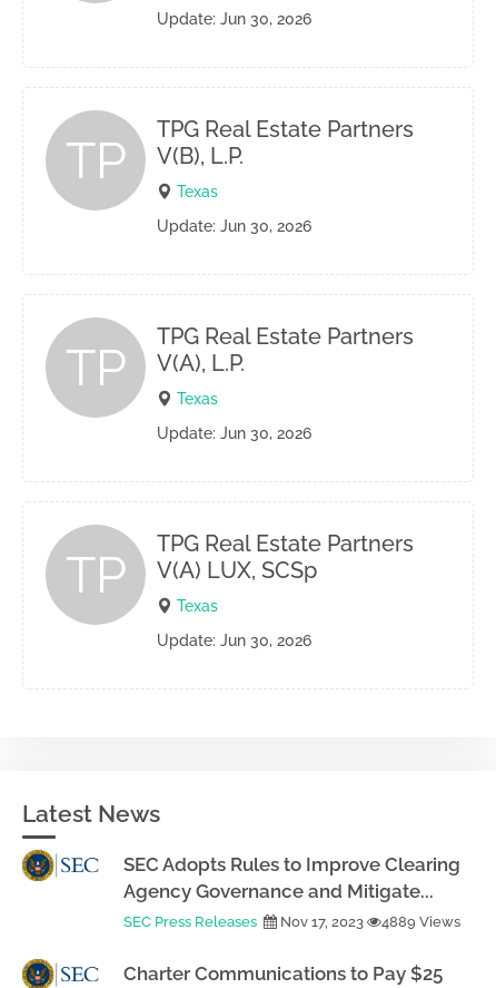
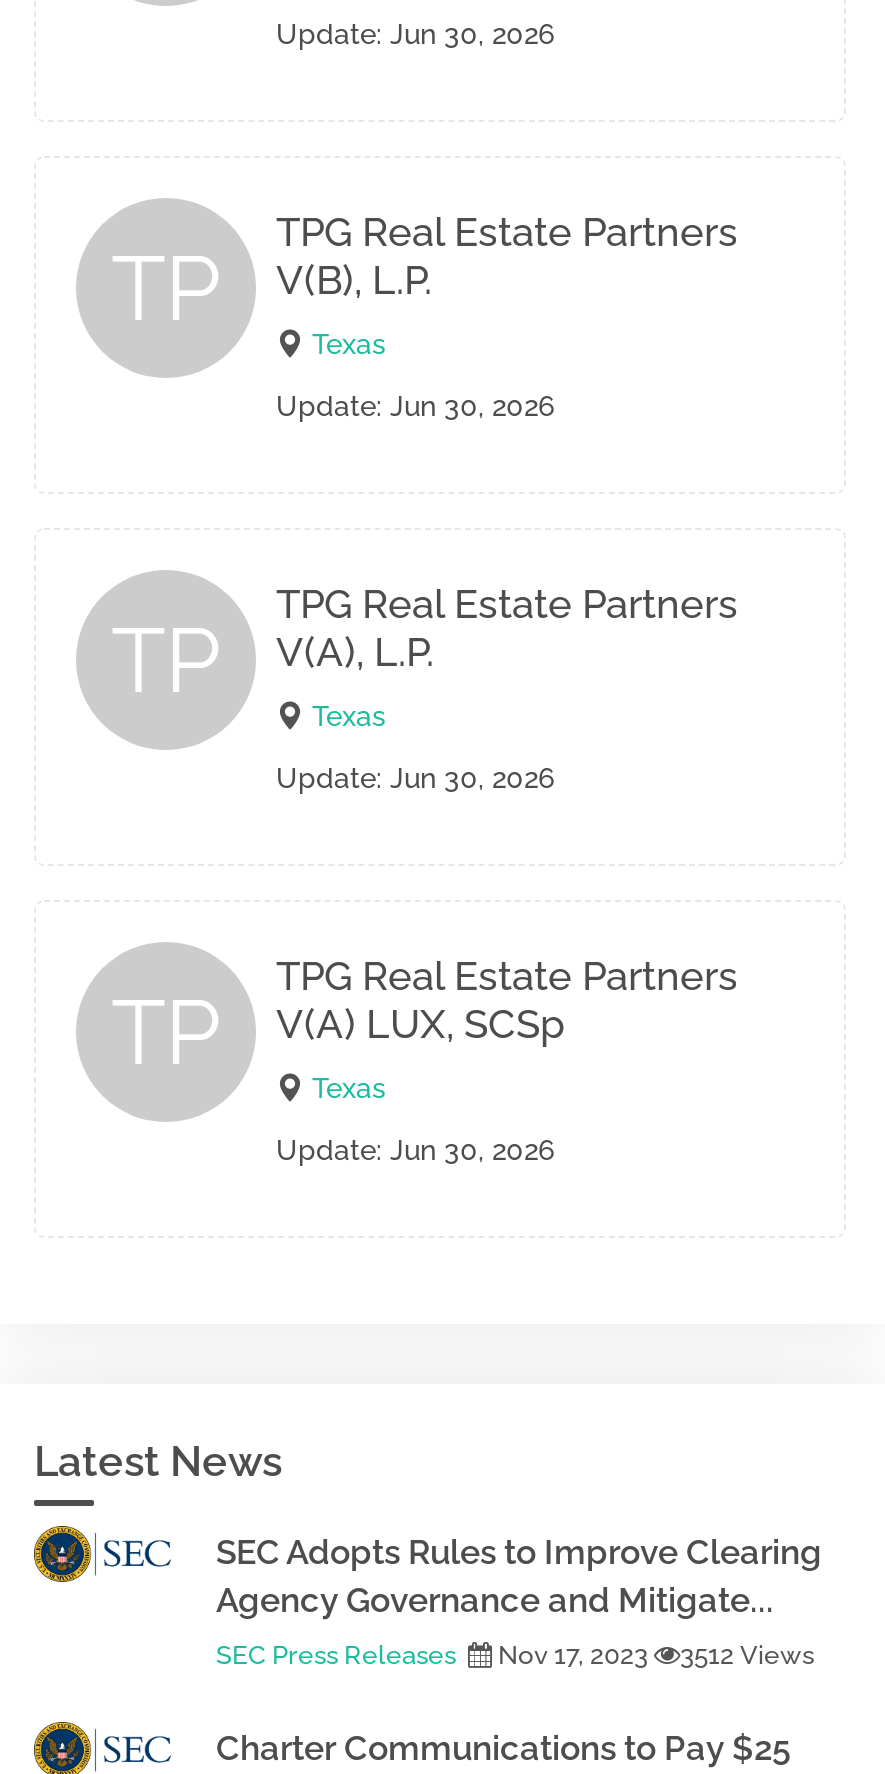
- SEC Press Releases Nov 17, 2023 4889 Views
+ SEC Press Releases Nov 17, 2023 3512 Views
